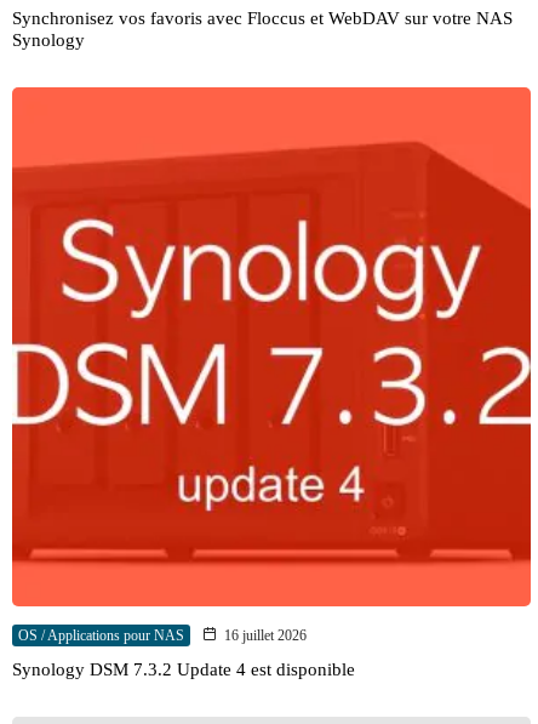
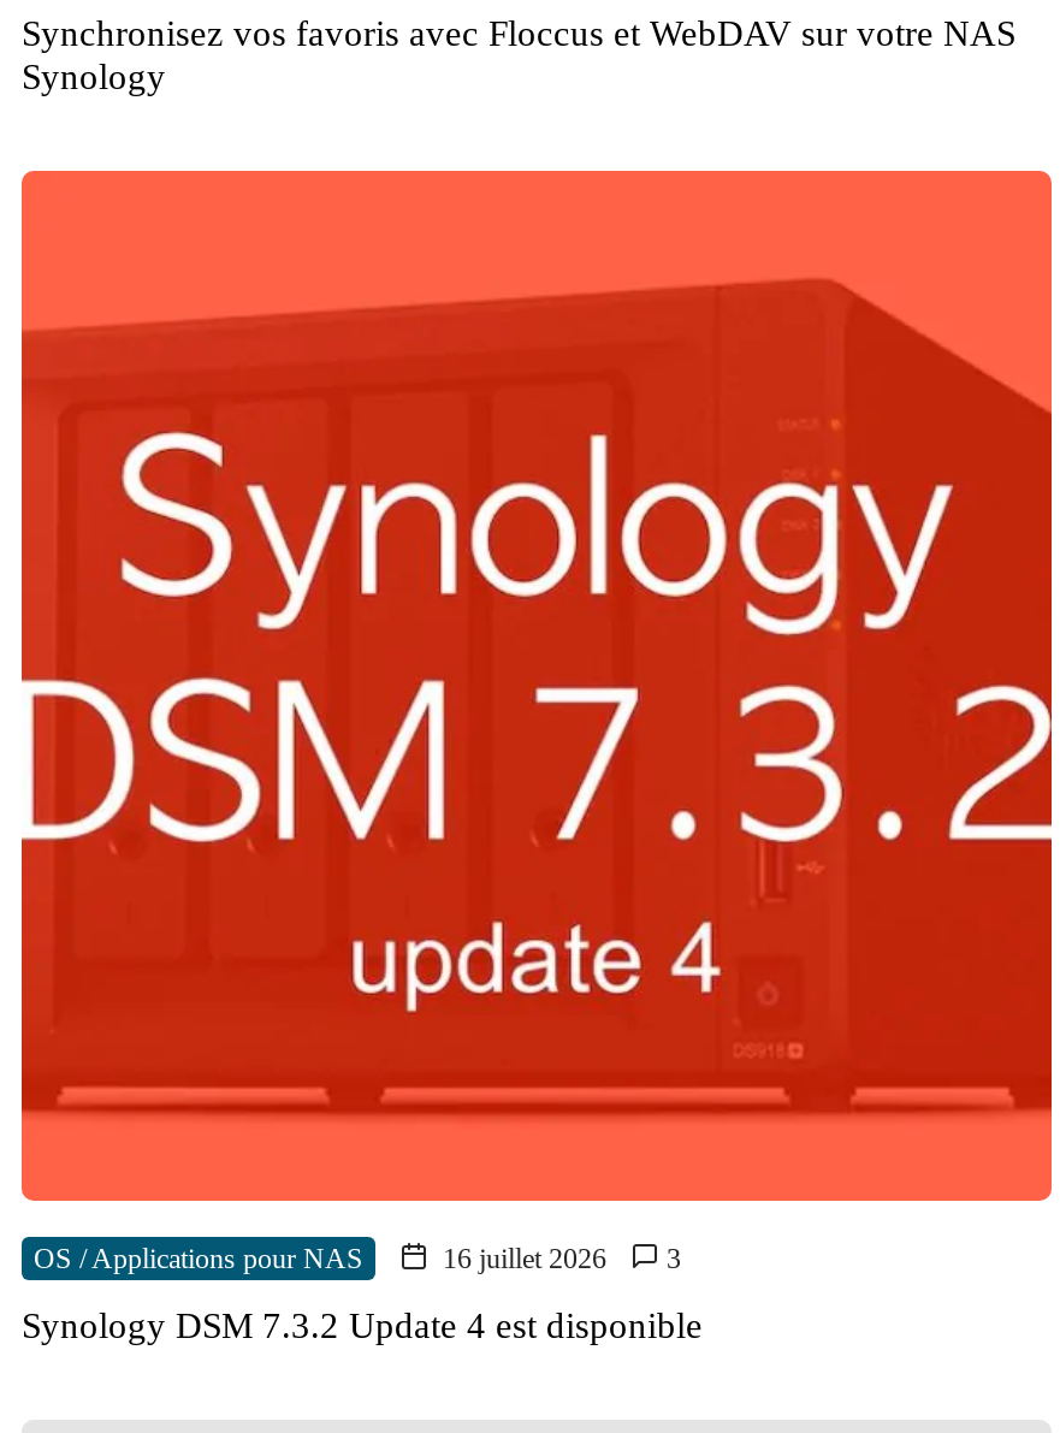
+ 3
